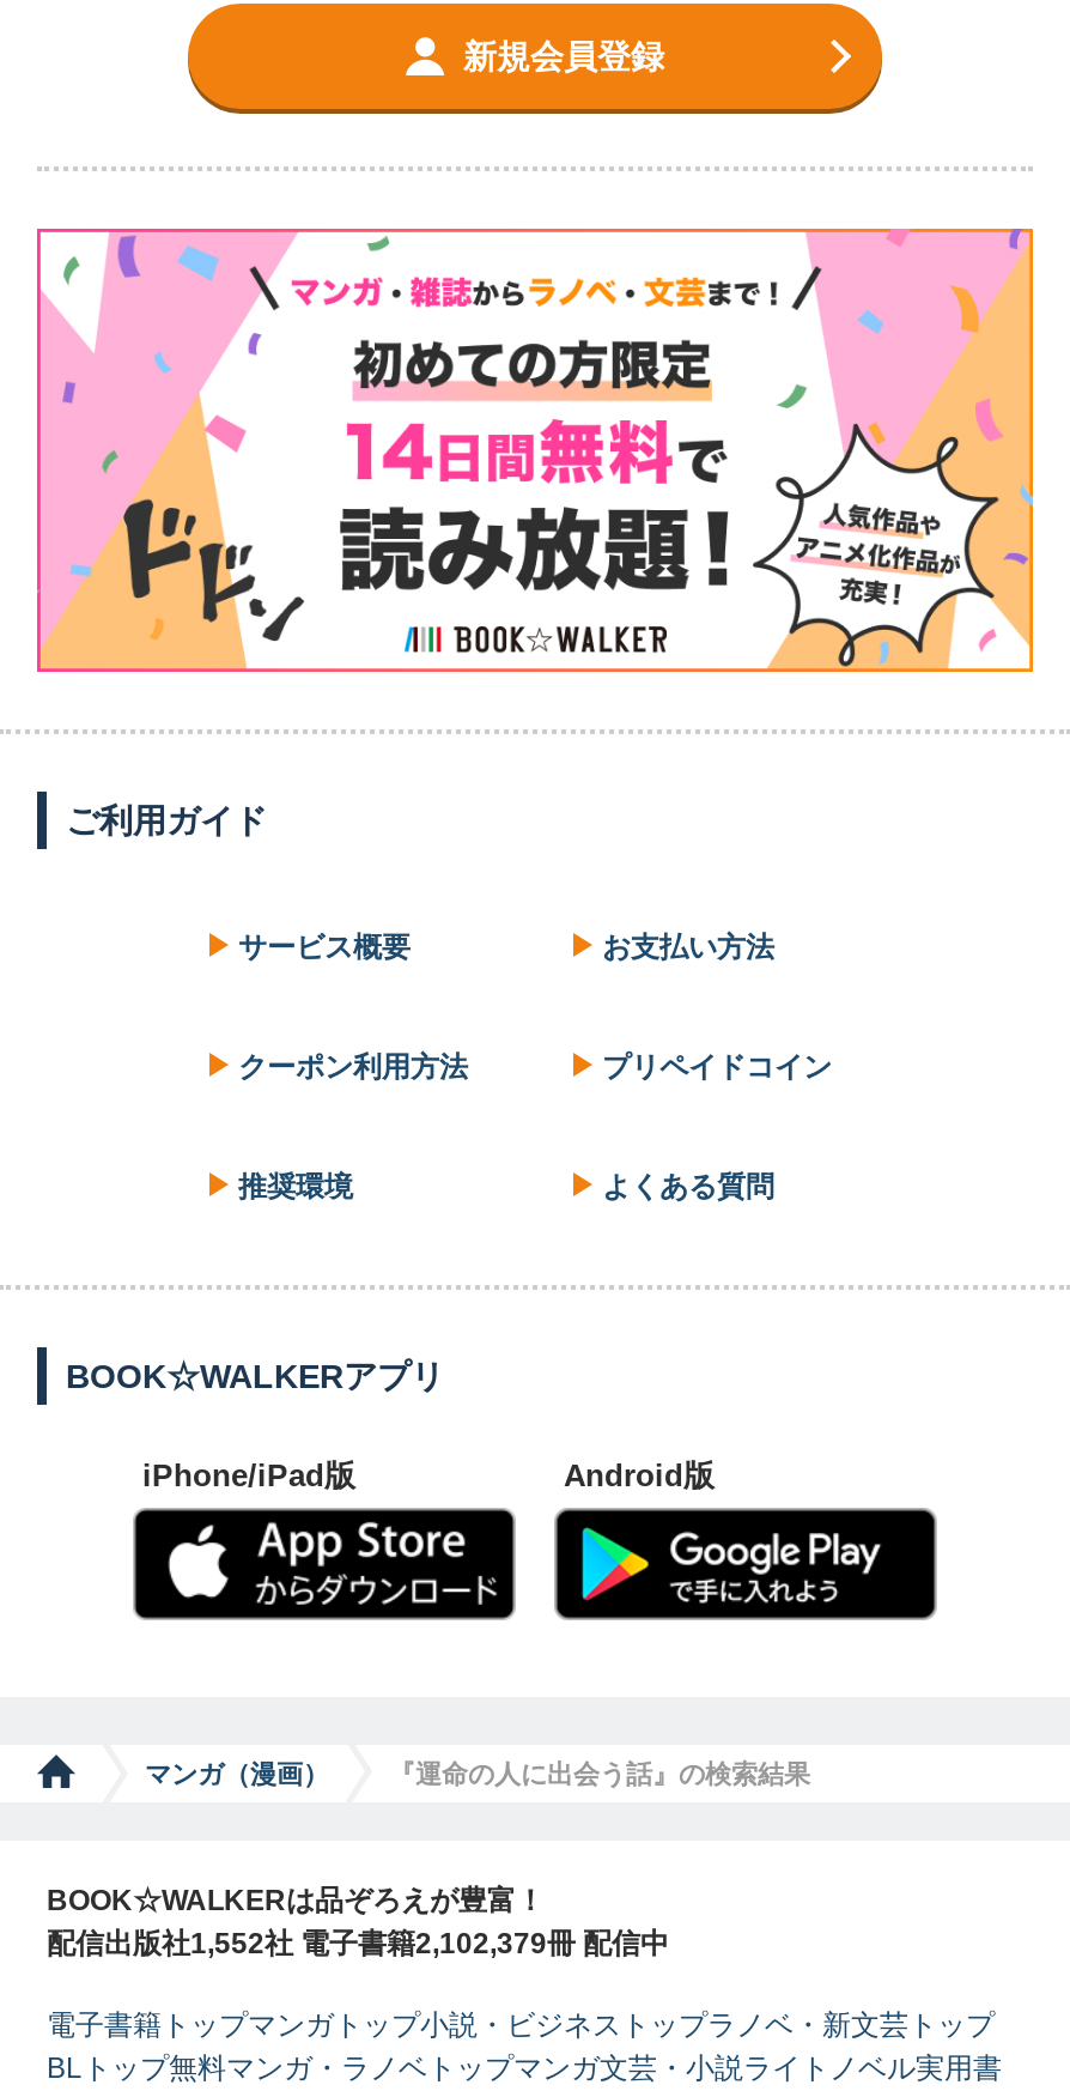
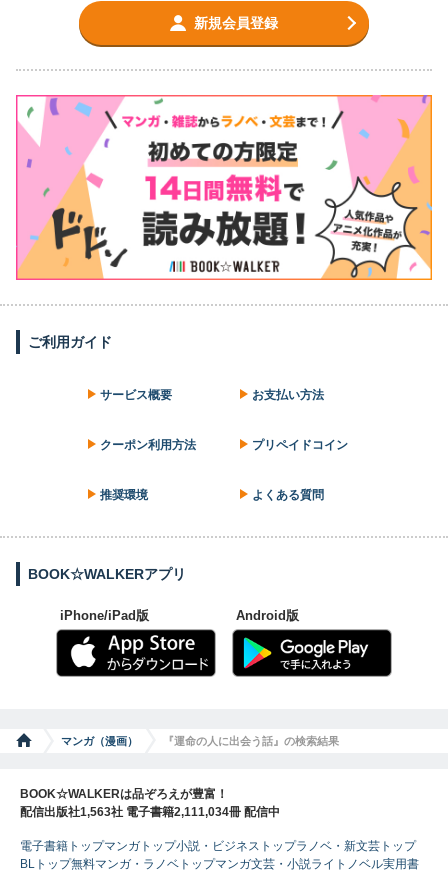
- 配信出版社1,552社 電子書籍2,102,379冊 配信中
+ 配信出版社1,563社 電子書籍2,111,034冊 配信中
